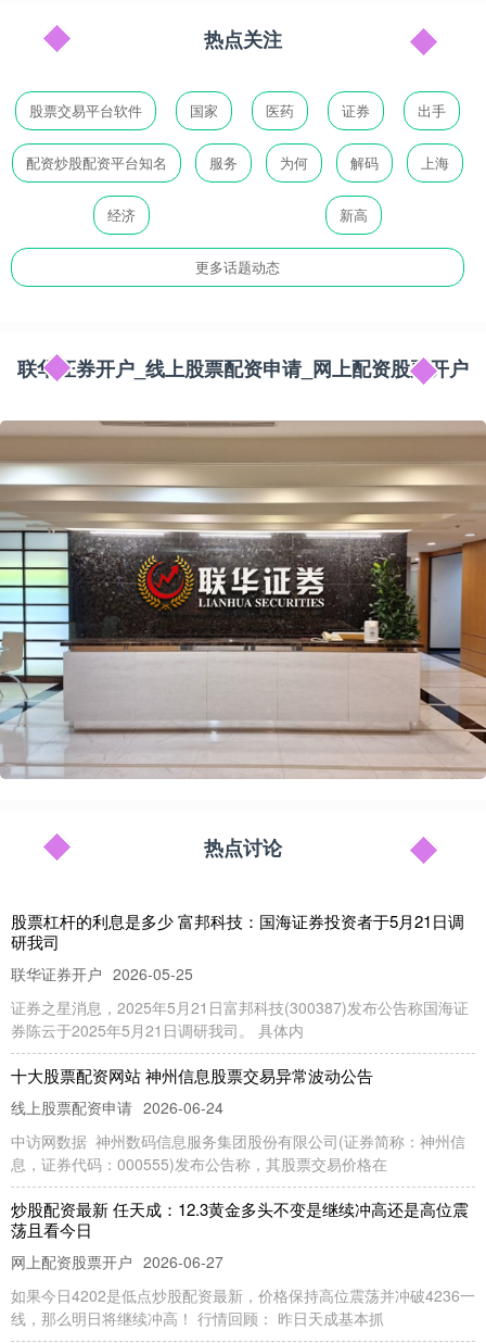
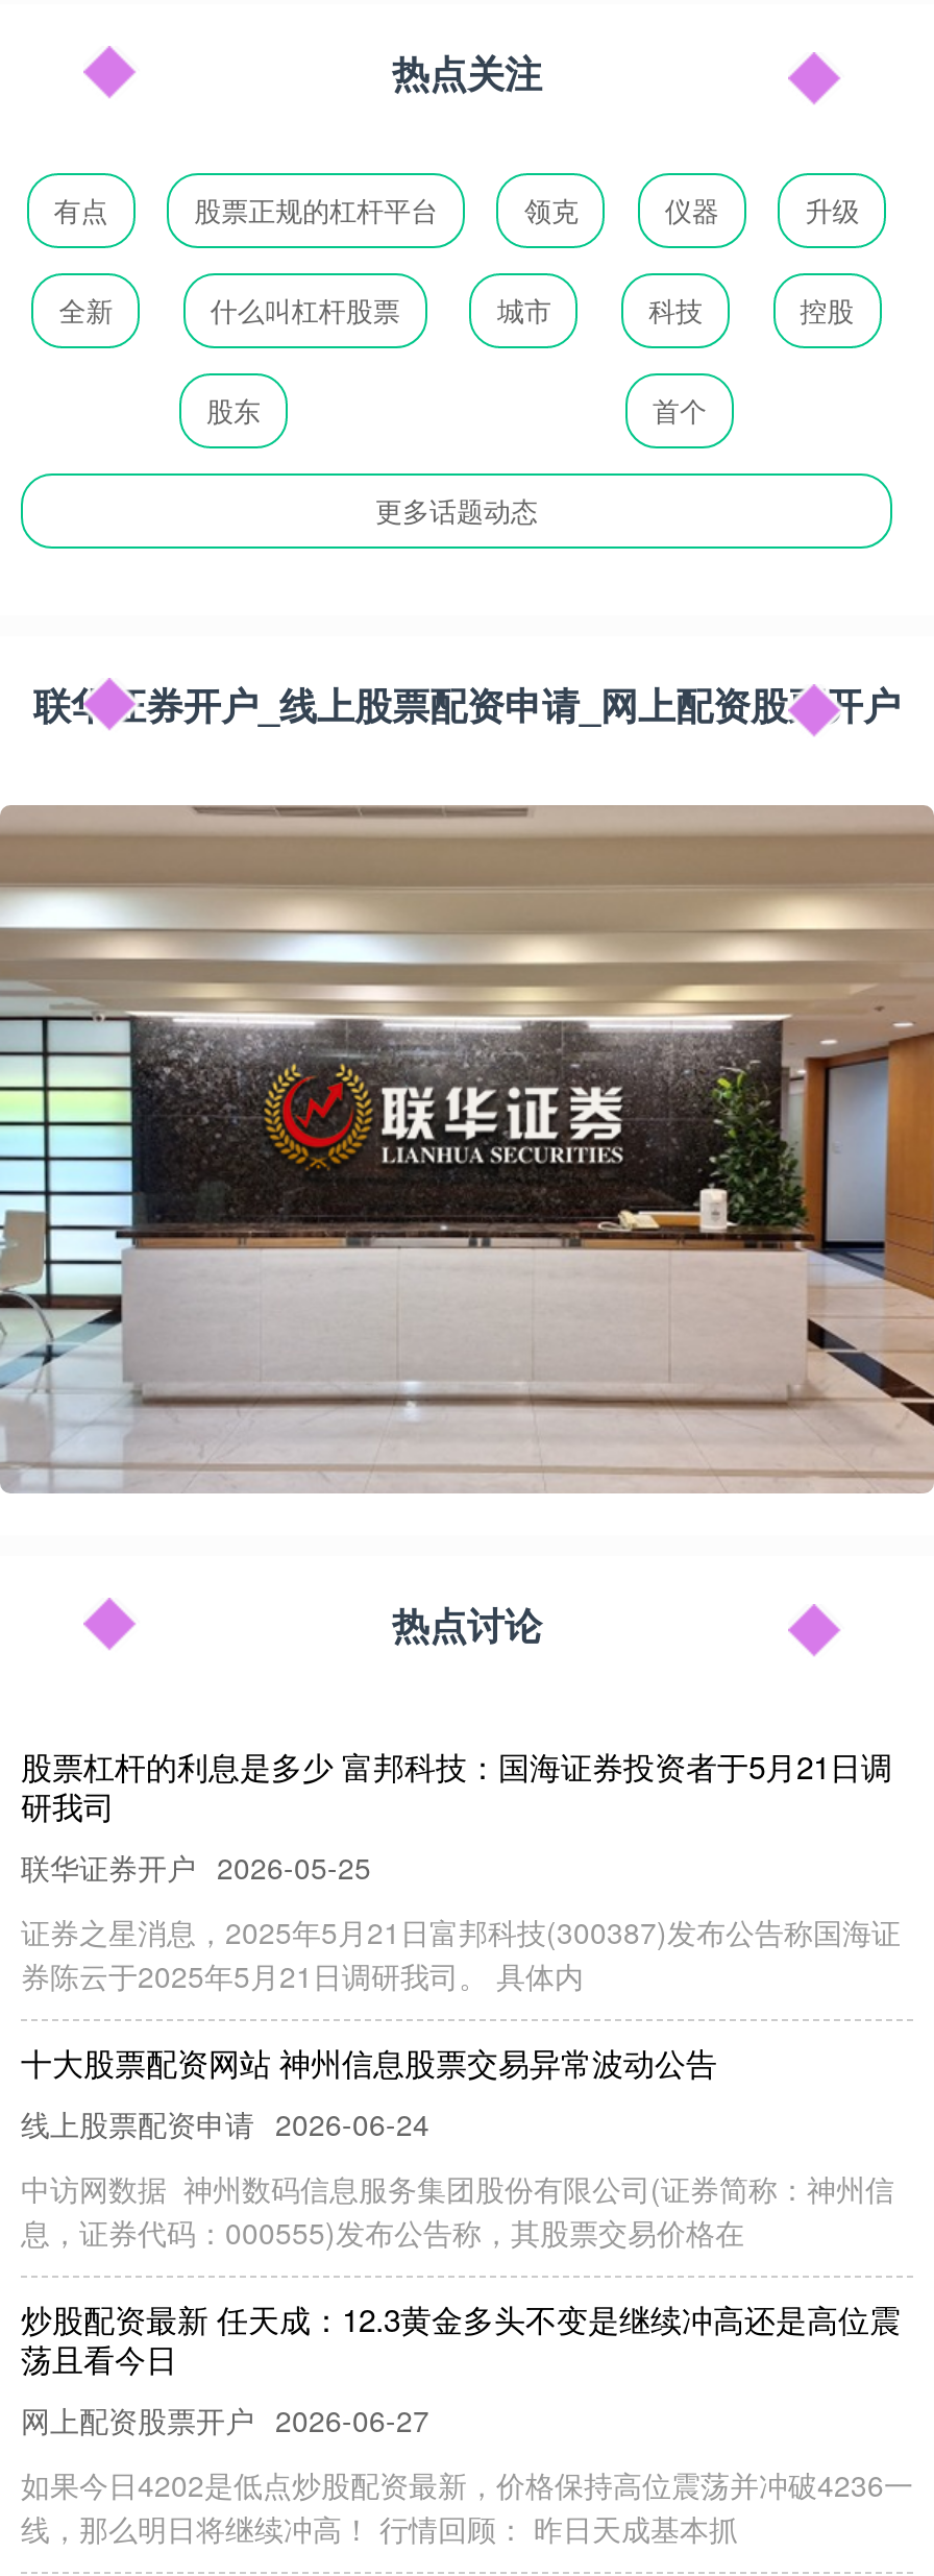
- 股票交易平台软件
- 国家
- 医药
- 证券
- 出手
+ 有点
+ 股票正规的杠杆平台
+ 领克
+ 仪器
+ 升级

- 配资炒股配资平台知名
- 服务
- 为何
- 解码
- 上海
+ 全新
+ 什么叫杠杆股票
+ 城市
+ 科技
+ 控股

- 经济
- 新高
+ 股东
+ 首个
